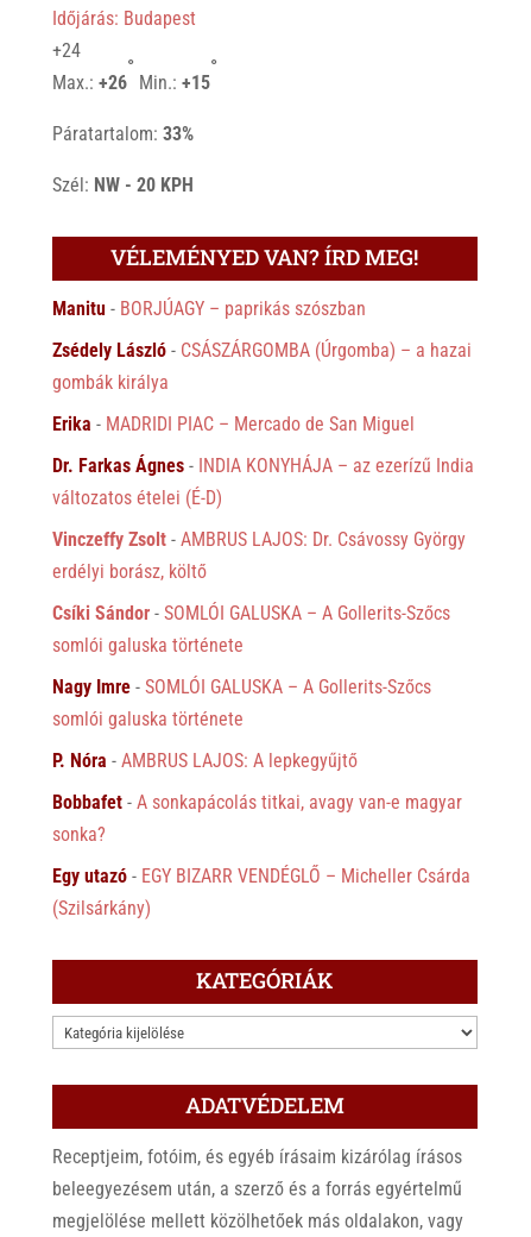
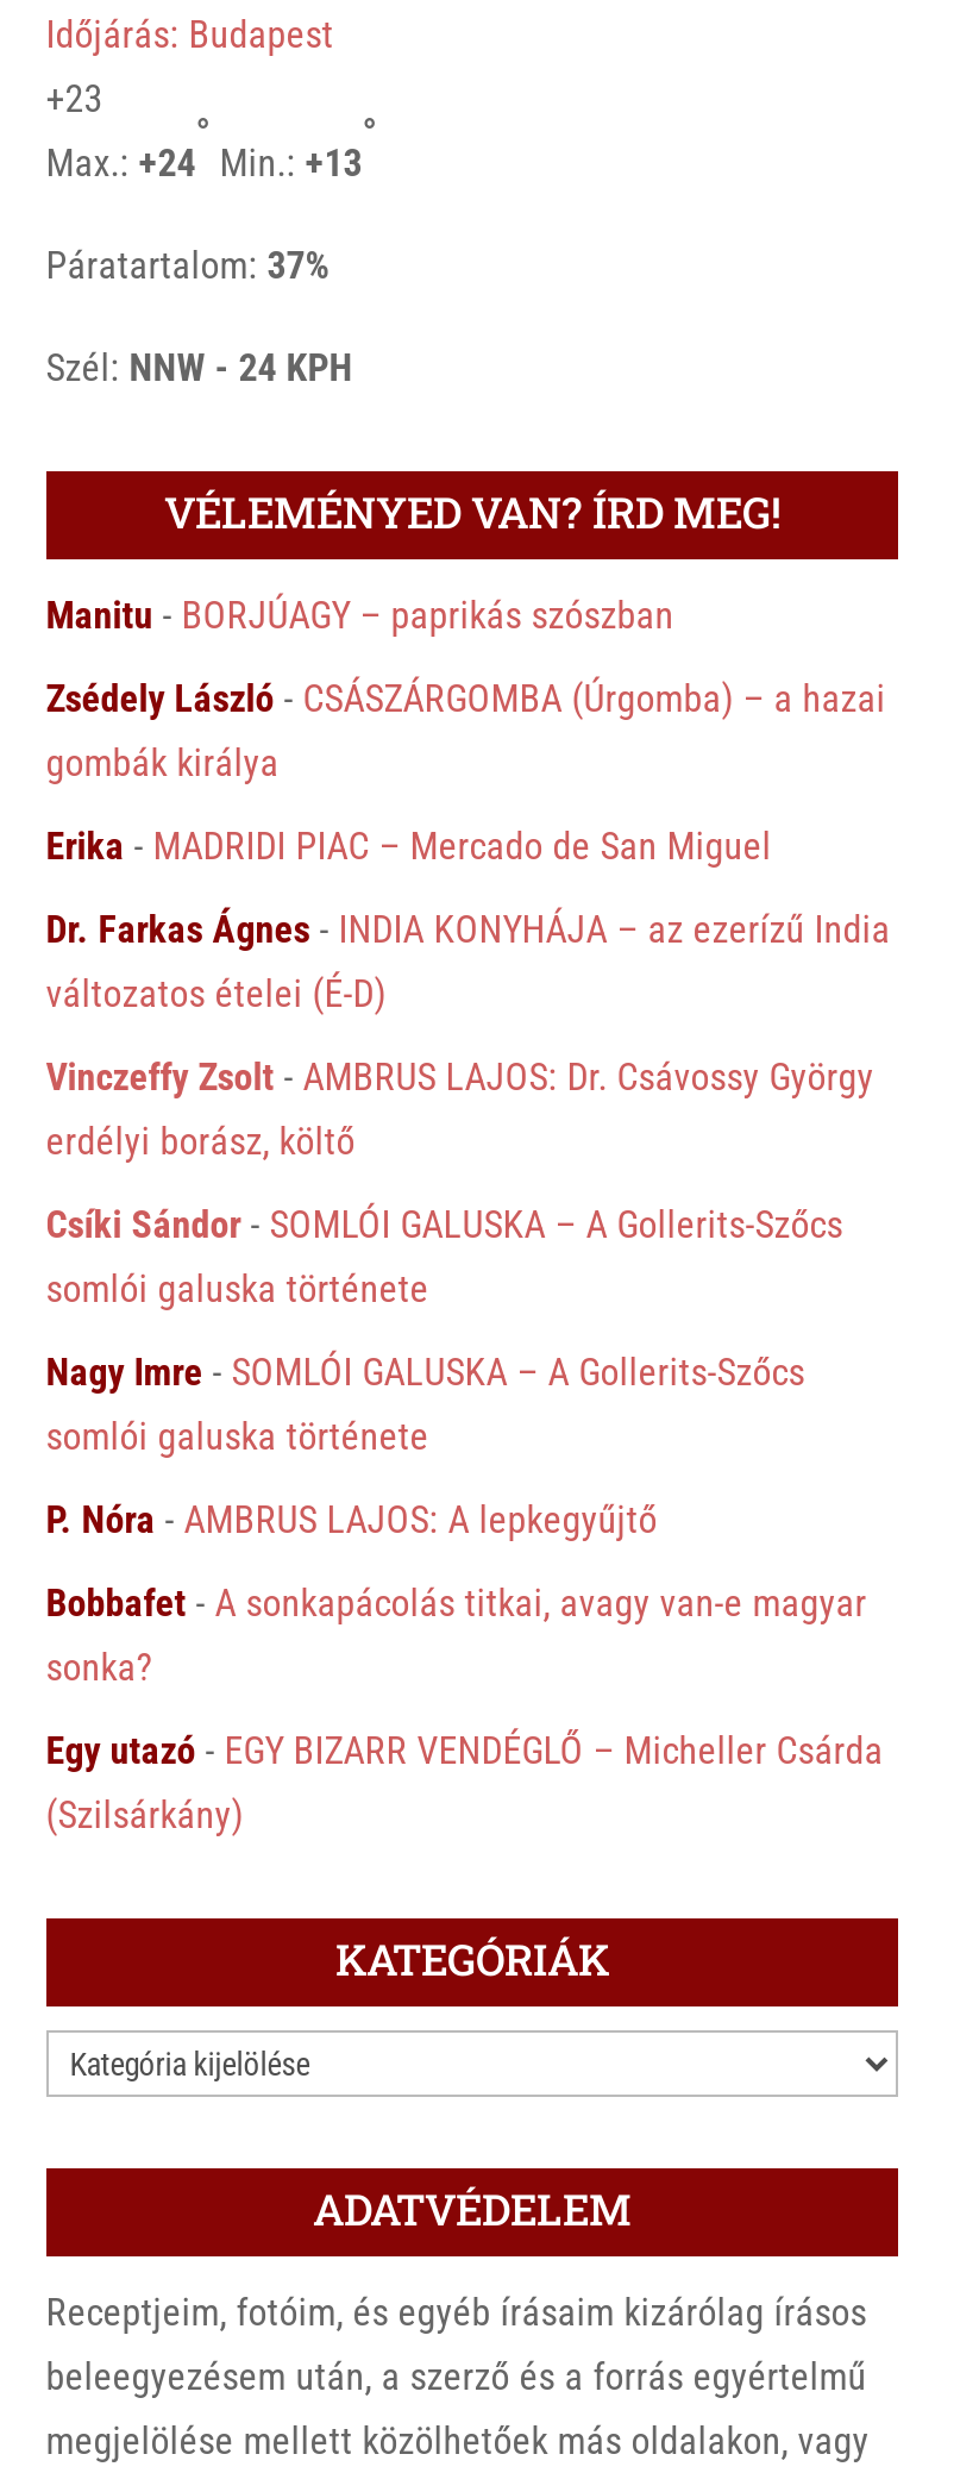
- +24
+ +23

- Max.: +26
+ Max.: +24

- Min.: +15
+ Min.: +13

- Páratartalom: 33%
+ Páratartalom: 37%

- Szél: NW - 20 KPH
+ Szél: NNW - 24 KPH
